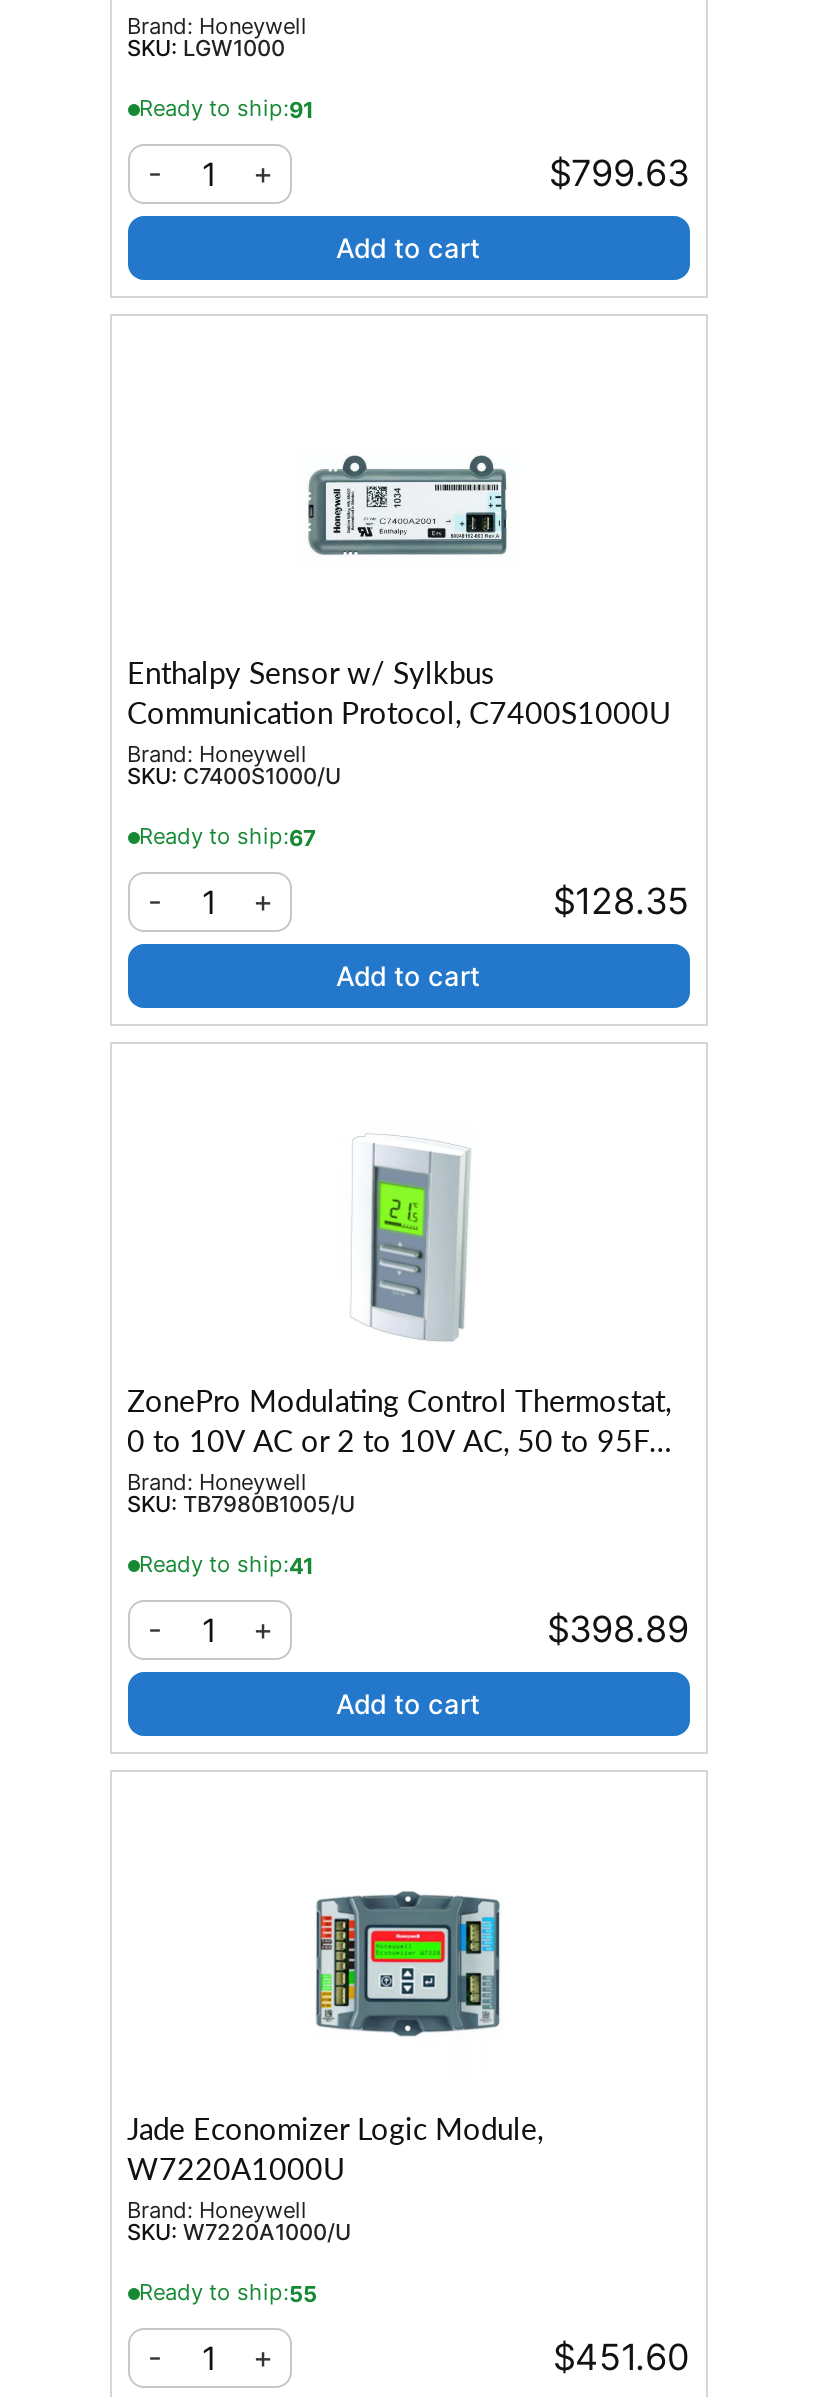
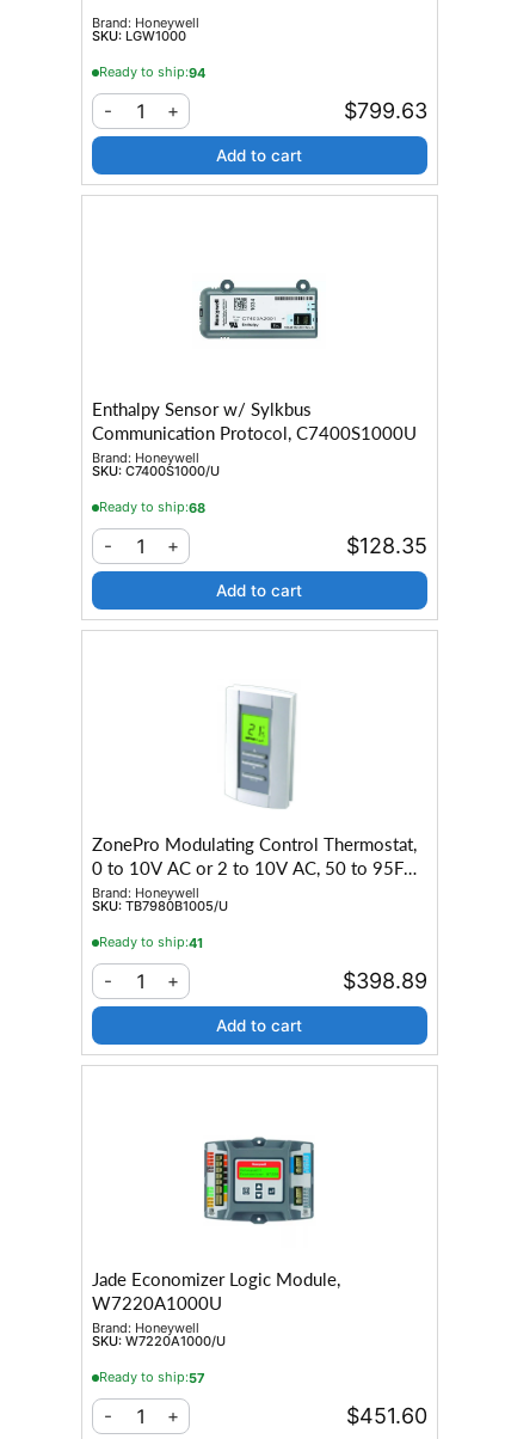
- Ready to ship:91
+ Ready to ship:94

- Ready to ship:67
+ Ready to ship:68

- Ready to ship:55
+ Ready to ship:57
